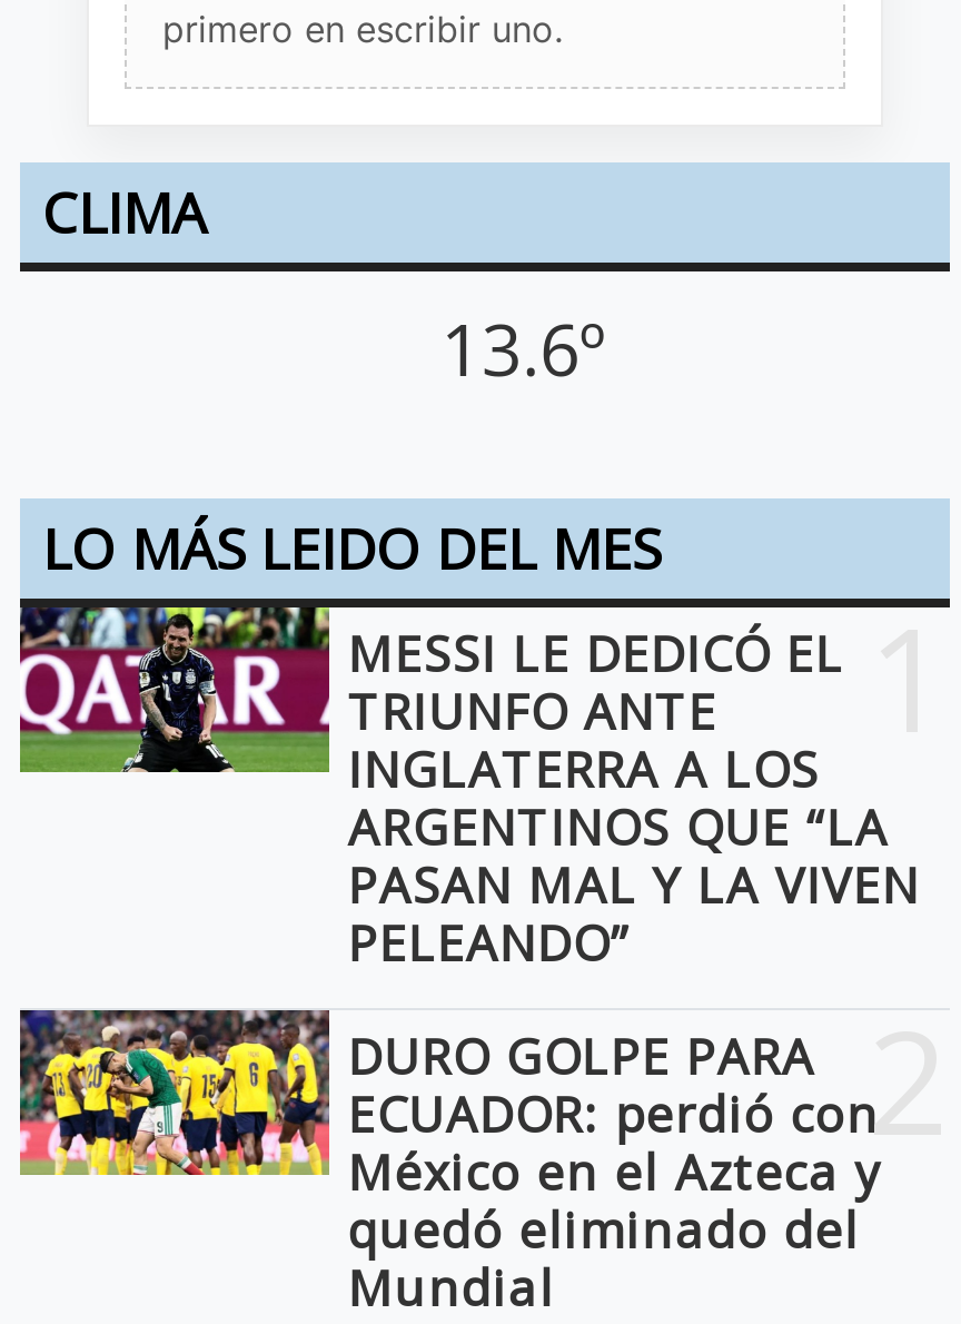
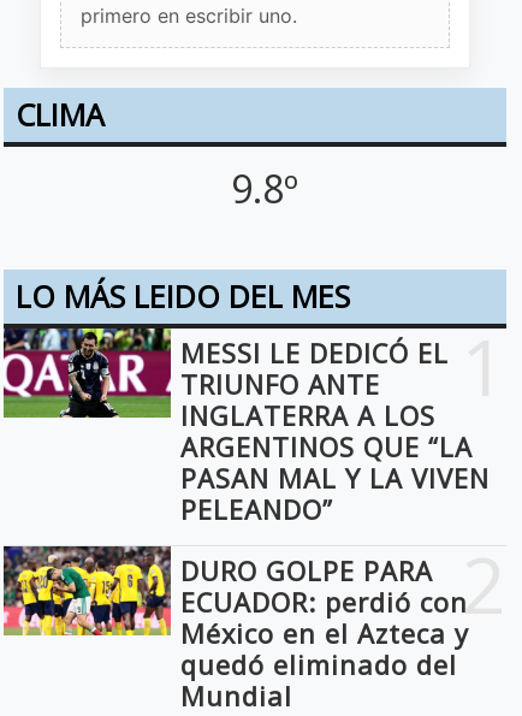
- 13.6º
+ 9.8º
